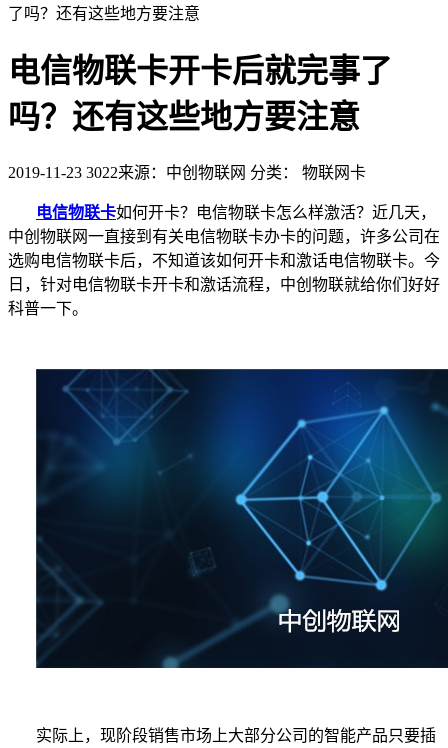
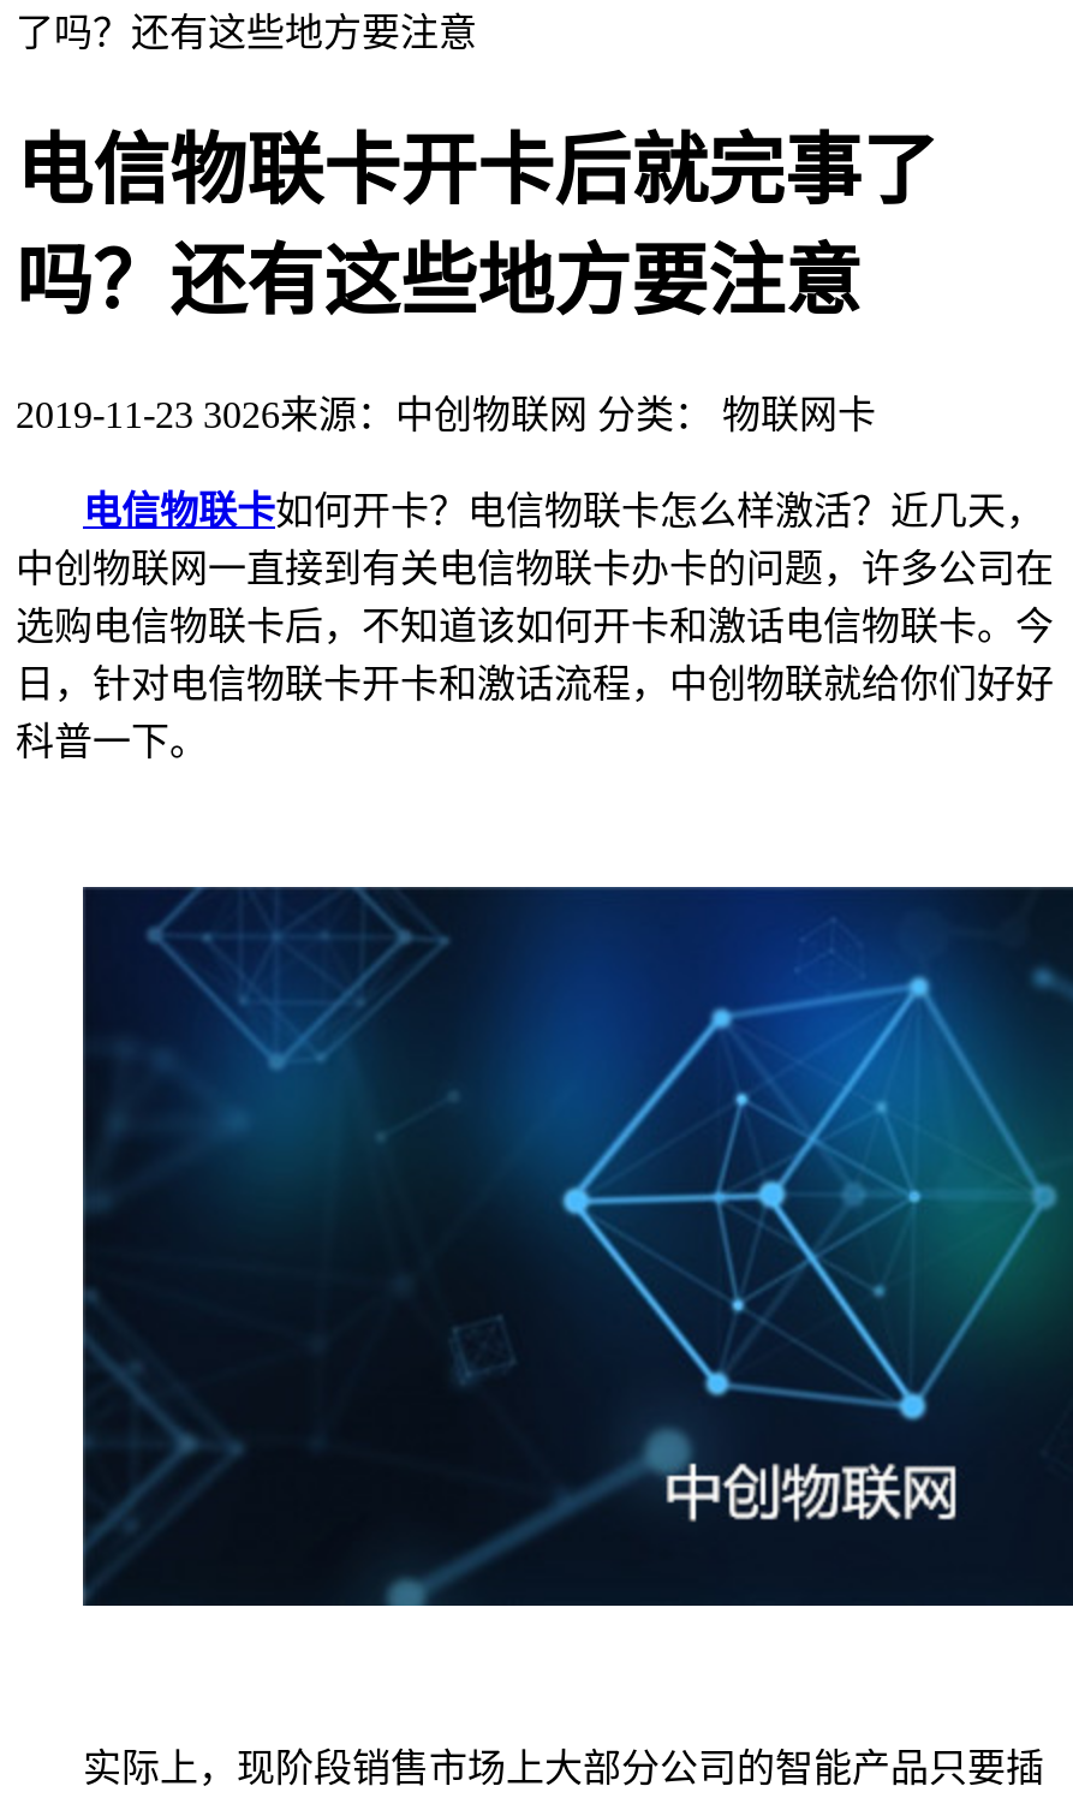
- 2019-11-23 3022来源：中创物联网 分类： 物联网卡
+ 2019-11-23 3026来源：中创物联网 分类： 物联网卡
